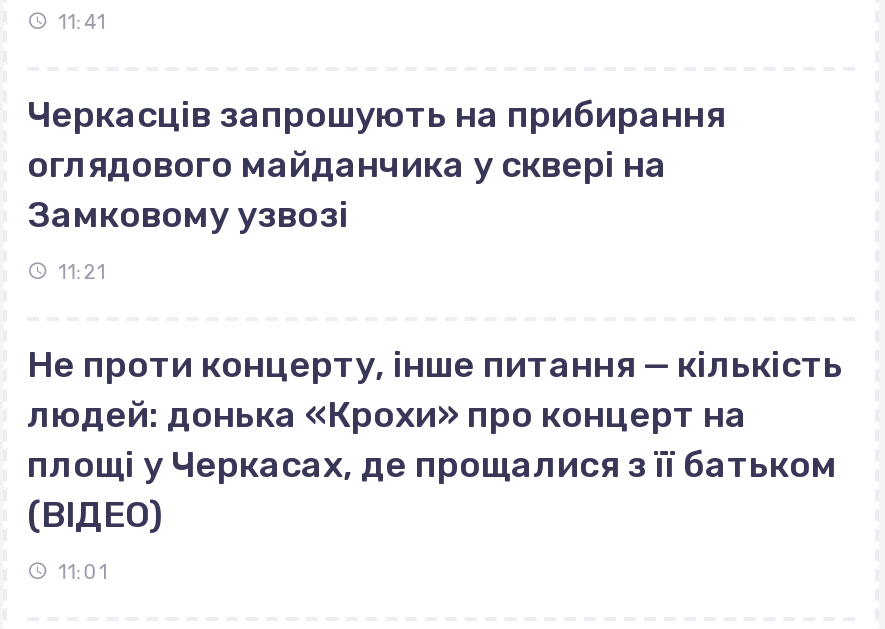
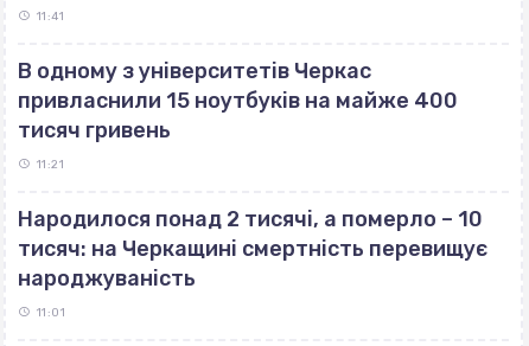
- Черкасців запрошують на прибирання
- оглядового майданчика у сквері на
- Замковому узвозі
+ В одному з університетів Черкас
+ привласнили 15 ноутбуків на майже 400
+ тисяч гривень

- Не проти концерту, інше питання — кількість
- людей: донька «Крохи» про концерт на
- площі у Черкасах, де прощалися з її батьком
- (ВІДЕО)
+ Народилося понад 2 тисячі, а померло – 10
+ тисяч: на Черкащині смертність перевищує
+ народжуваність
